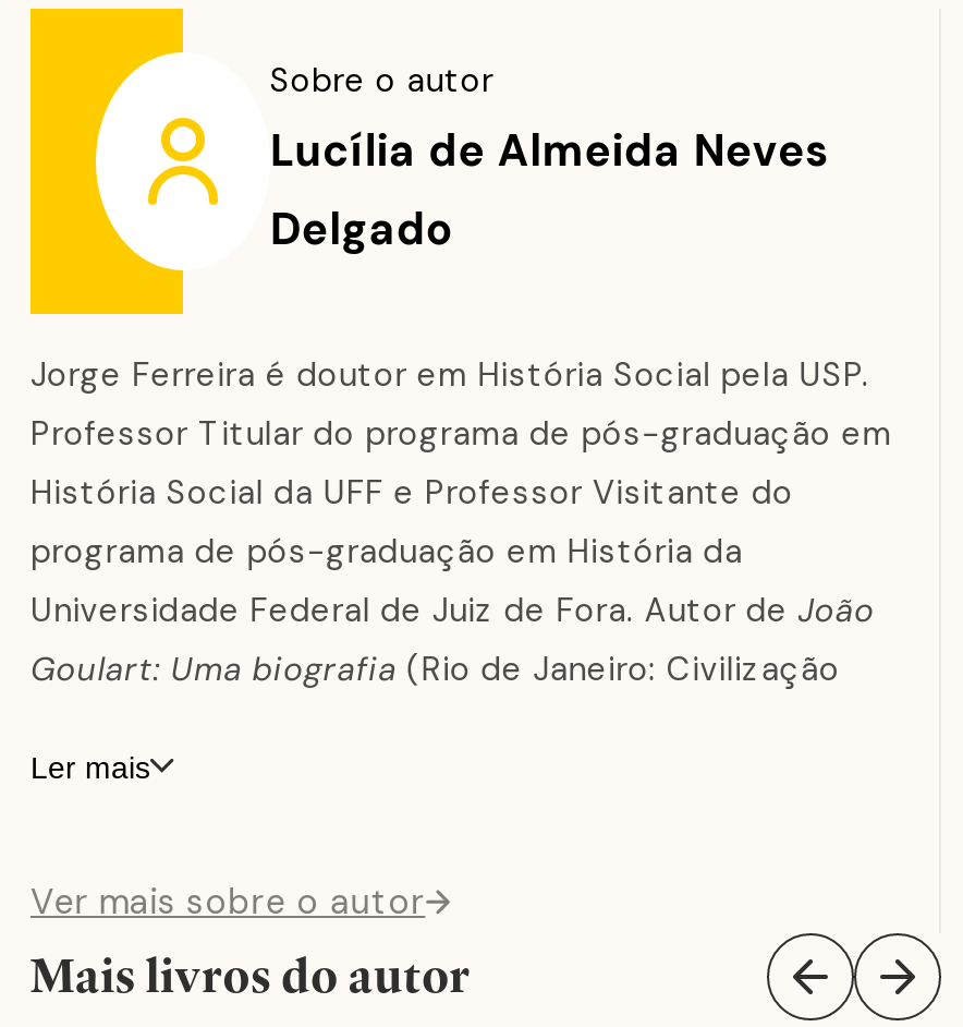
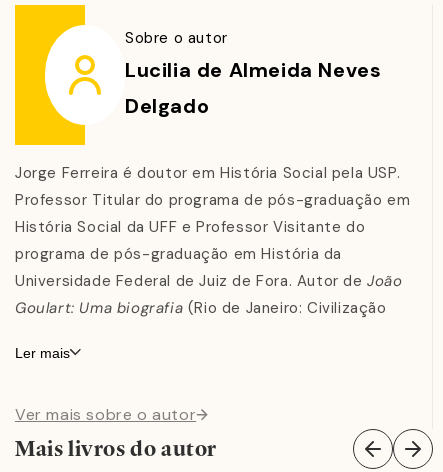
- Lucília de Almeida Neves
+ Lucilia de Almeida Neves
